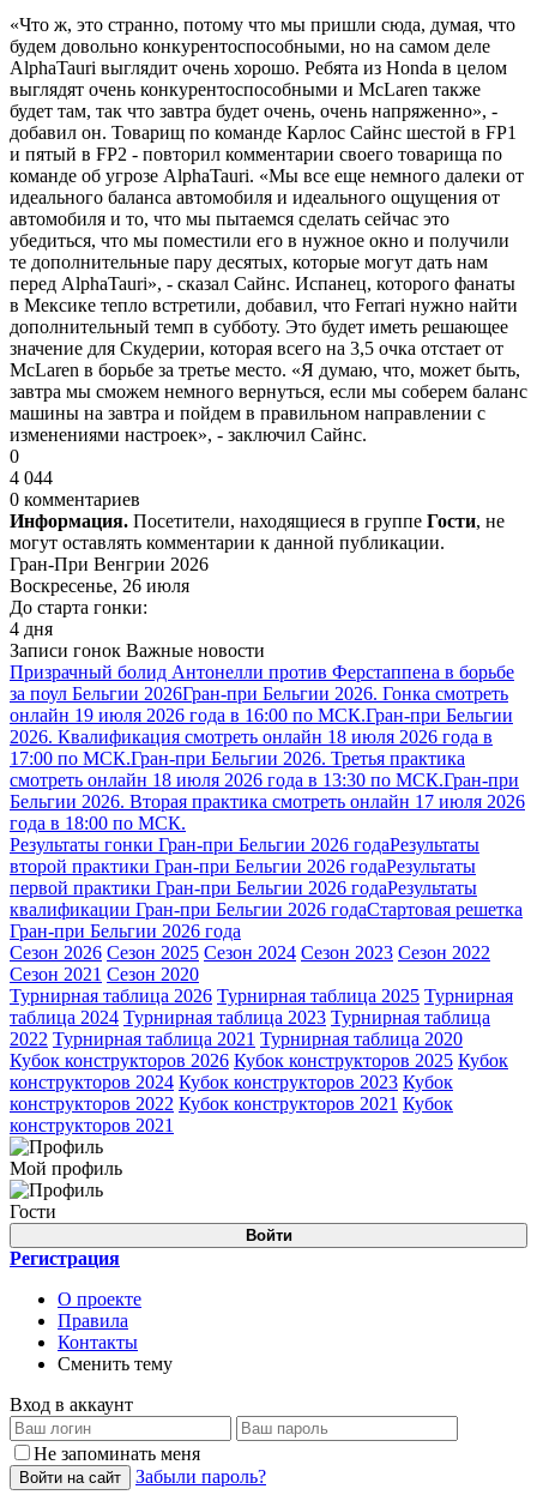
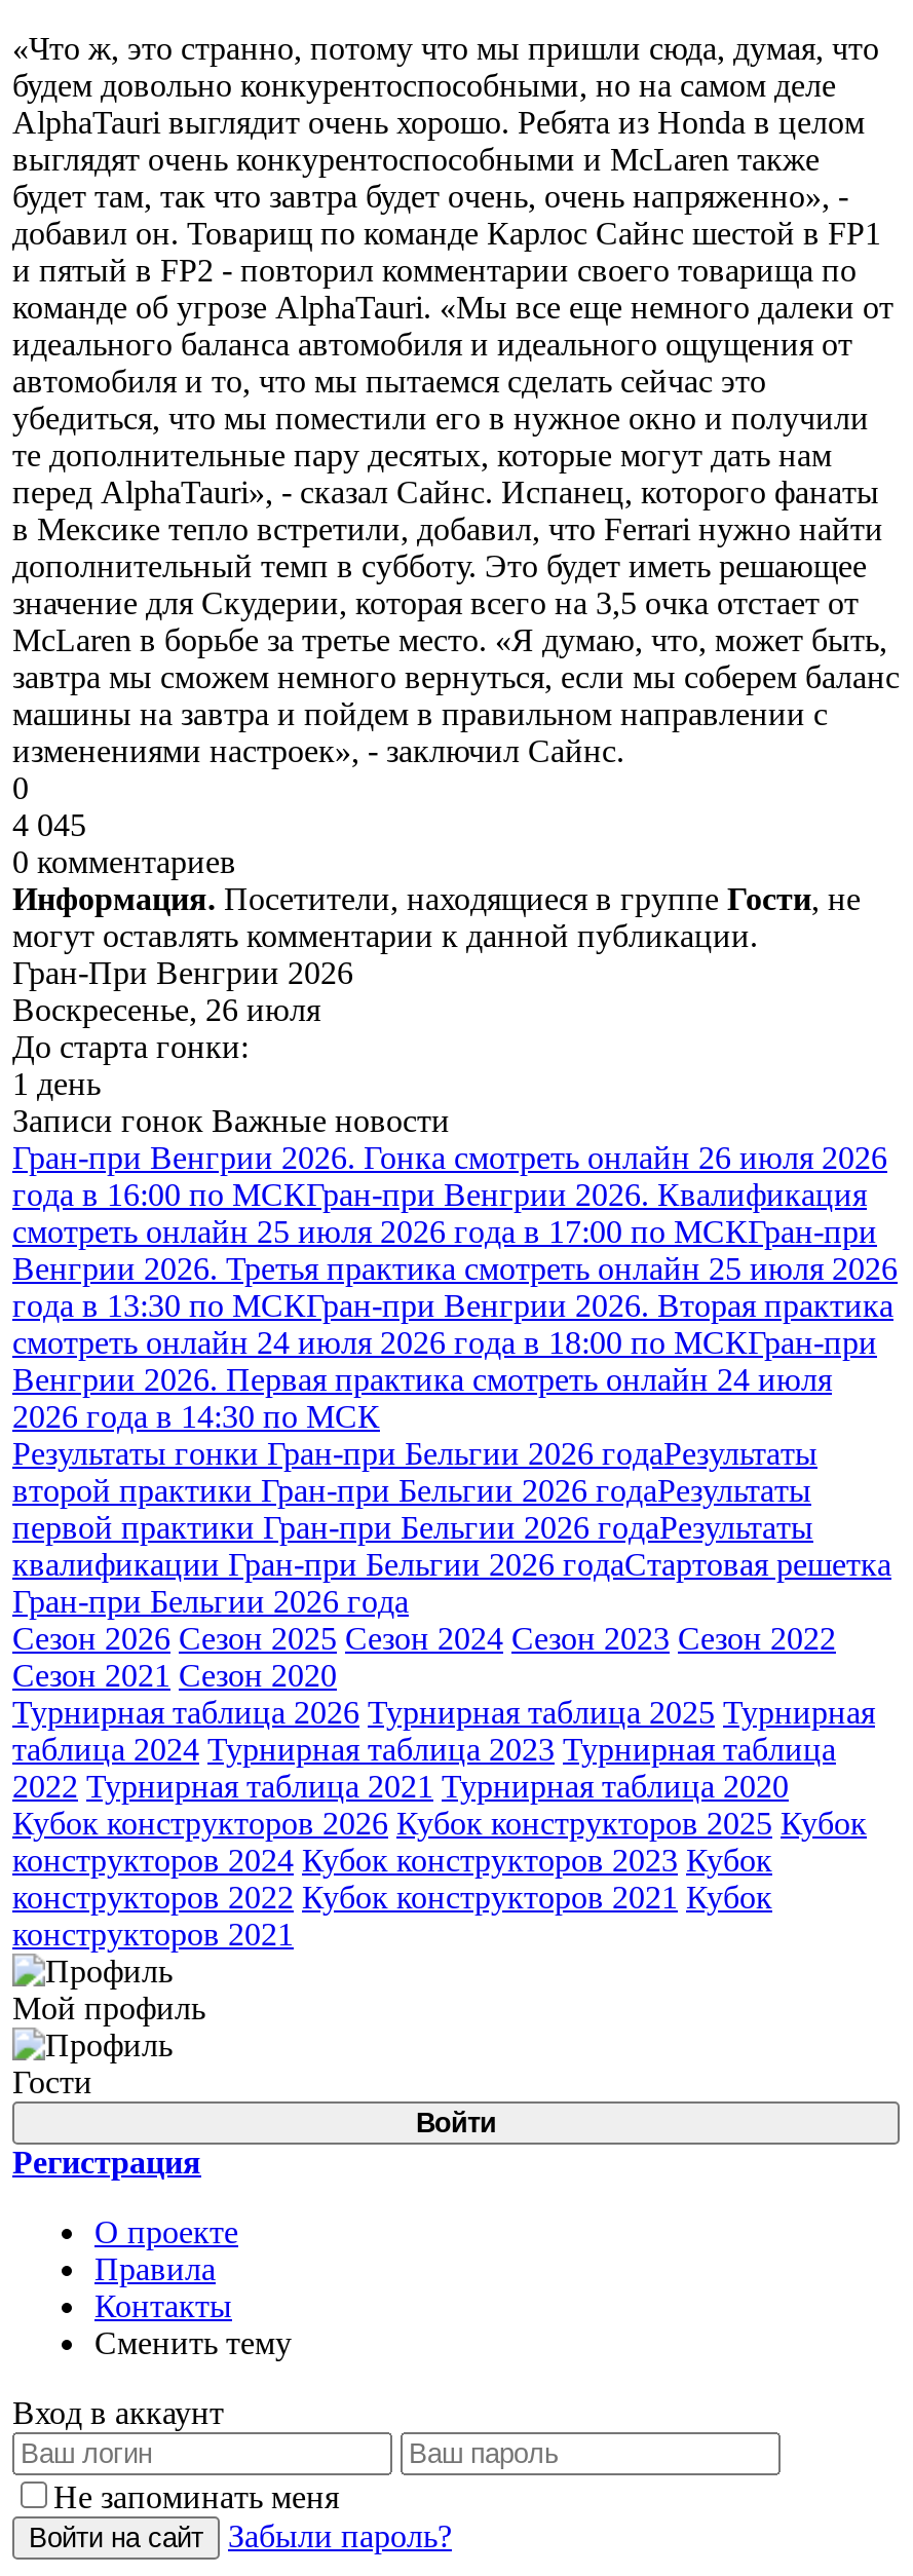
- 4 044
+ 4 045

- 4 дня
+ 1 день

- Призрачный болид Антонелли против Ферстаппена в борьбе
- за поул Бельгии 2026Гран-при Бельгии 2026. Гонка смотреть
- онлайн 19 июля 2026 года в 16:00 по МСК.Гран-при Бельгии
- 2026. Квалификация смотреть онлайн 18 июля 2026 года в
- 17:00 по МСК.Гран-при Бельгии 2026. Третья практика
- смотреть онлайн 18 июля 2026 года в 13:30 по МСК.Гран-при
- Бельгии 2026. Вторая практика смотреть онлайн 17 июля 2026
- года в 18:00 по МСК.
+ Гран-при Венгрии 2026. Гонка смотреть онлайн 26 июля 2026
+ года в 16:00 по МСКГран-при Венгрии 2026. Квалификация
+ смотреть онлайн 25 июля 2026 года в 17:00 по МСКГран-при
+ Венгрии 2026. Третья практика смотреть онлайн 25 июля 2026
+ года в 13:30 по МСКГран-при Венгрии 2026. Вторая практика
+ смотреть онлайн 24 июля 2026 года в 18:00 по МСКГран-при
+ Венгрии 2026. Первая практика смотреть онлайн 24 июля
+ 2026 года в 14:30 по МСК
